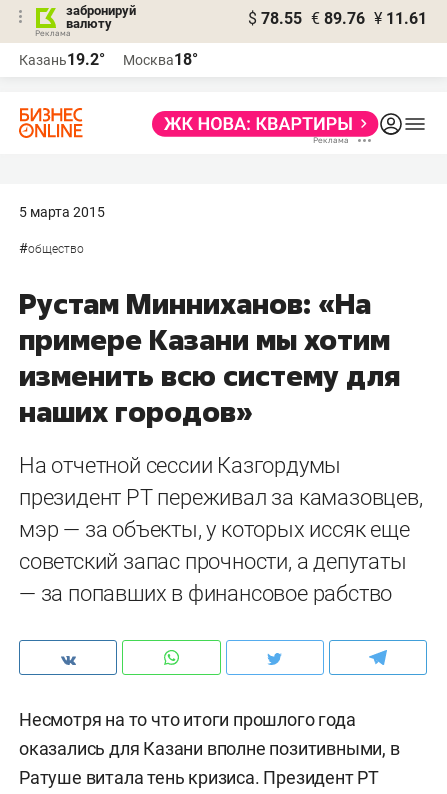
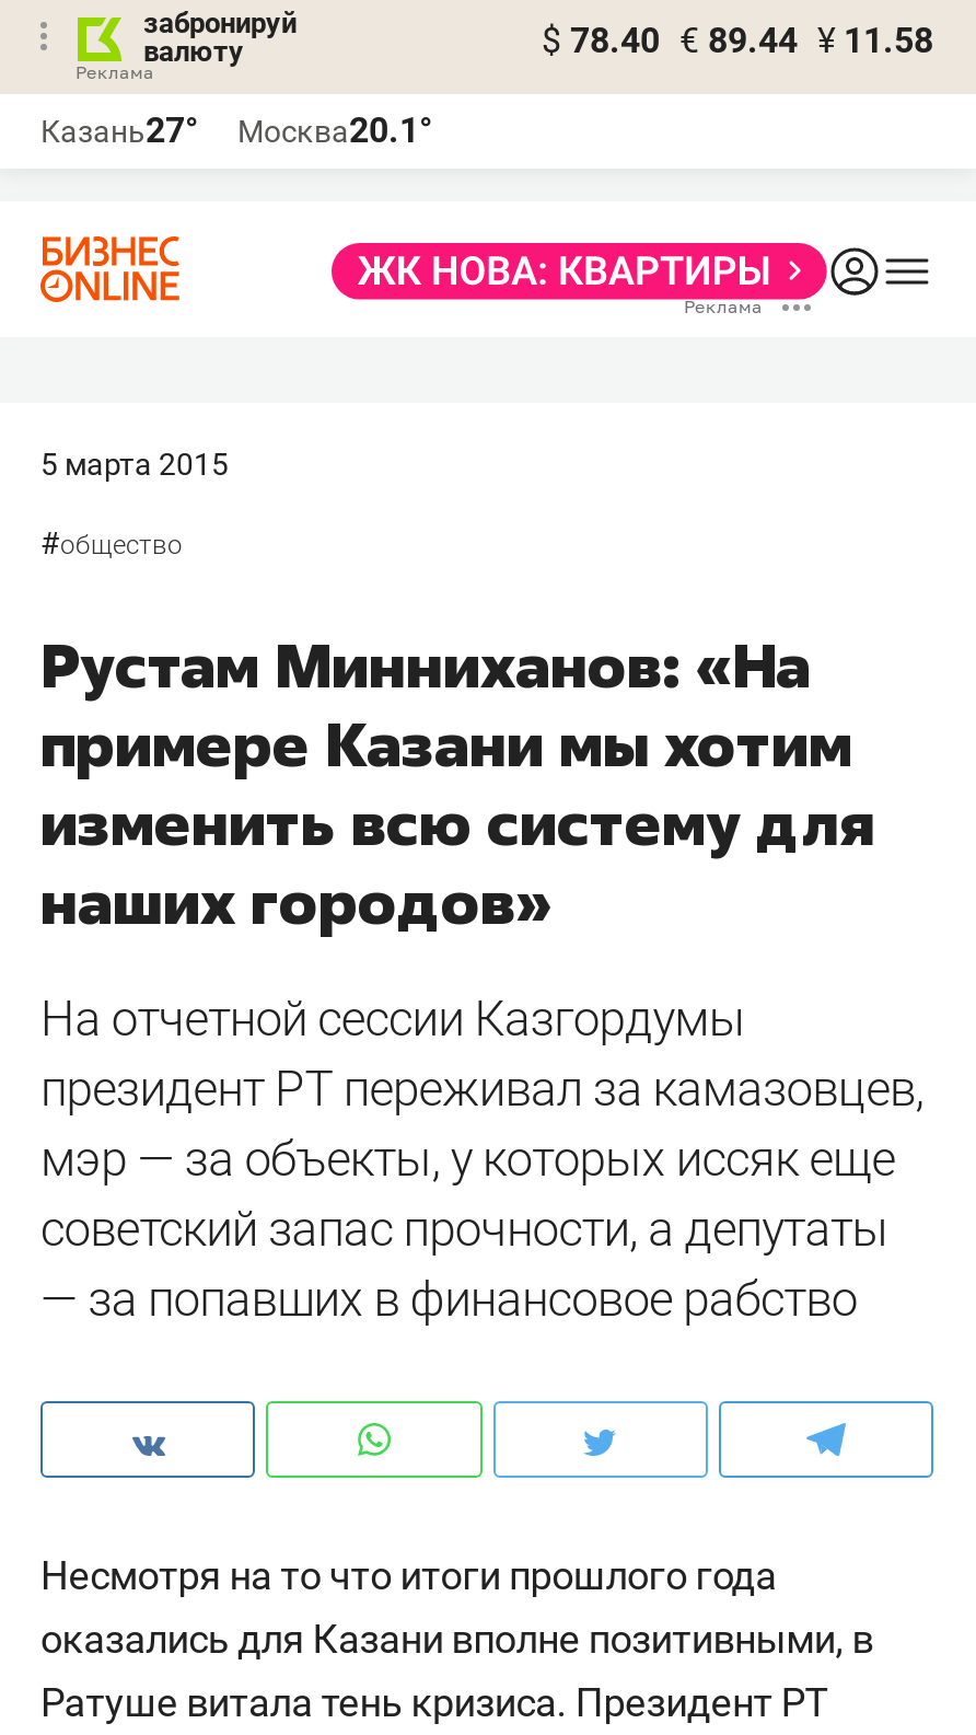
- $ 78.55 € 89.76 ¥ 11.61
+ $ 78.40 € 89.44 ¥ 11.58

- Казань19.2°
+ Казань27°

- Москва18°
+ Москва20.1°
